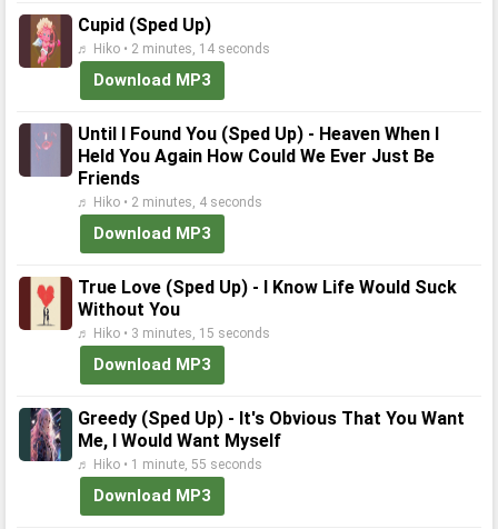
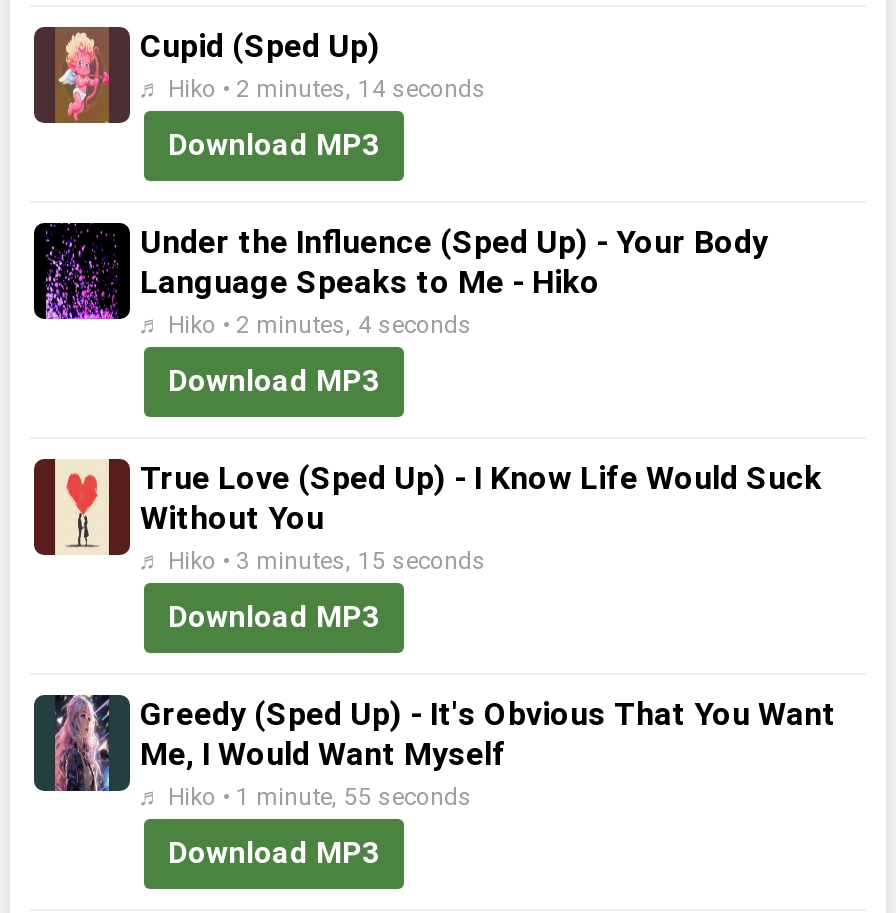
- [image]
- Until I Found You (Sped Up) - Heaven When I
- Held You Again How Could We Ever Just Be
- Friends
+ [image]
+ Under the Influence (Sped Up) - Your Body
+ Language Speaks to Me - Hiko
